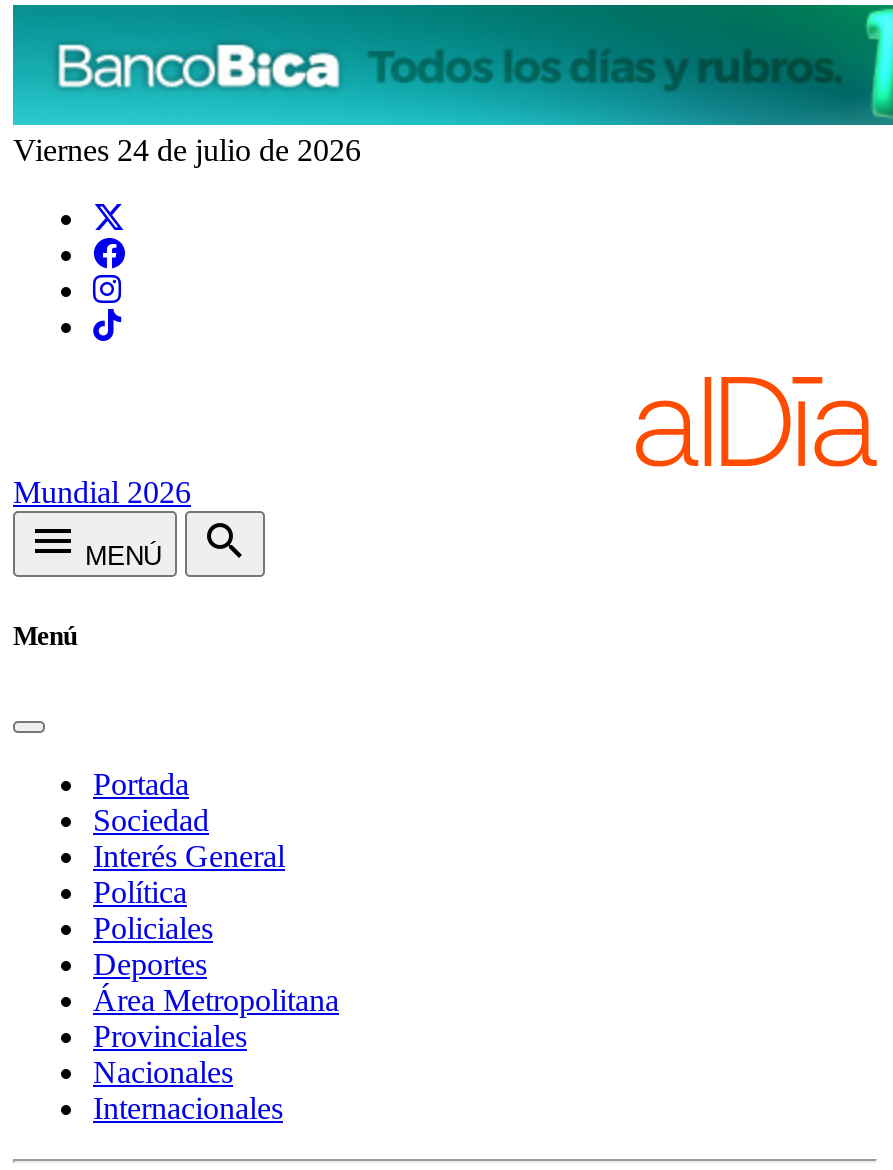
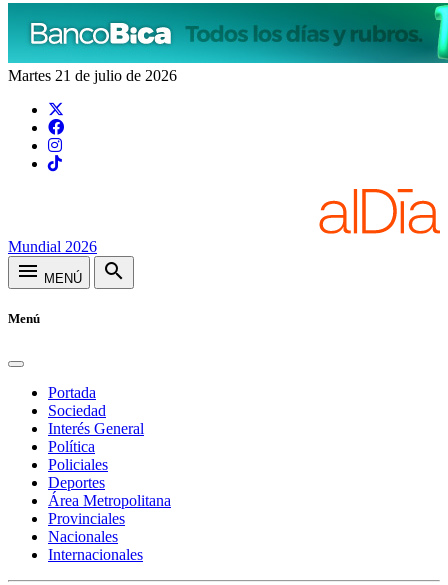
- Viernes 24 de julio de 2026
+ Martes 21 de julio de 2026
